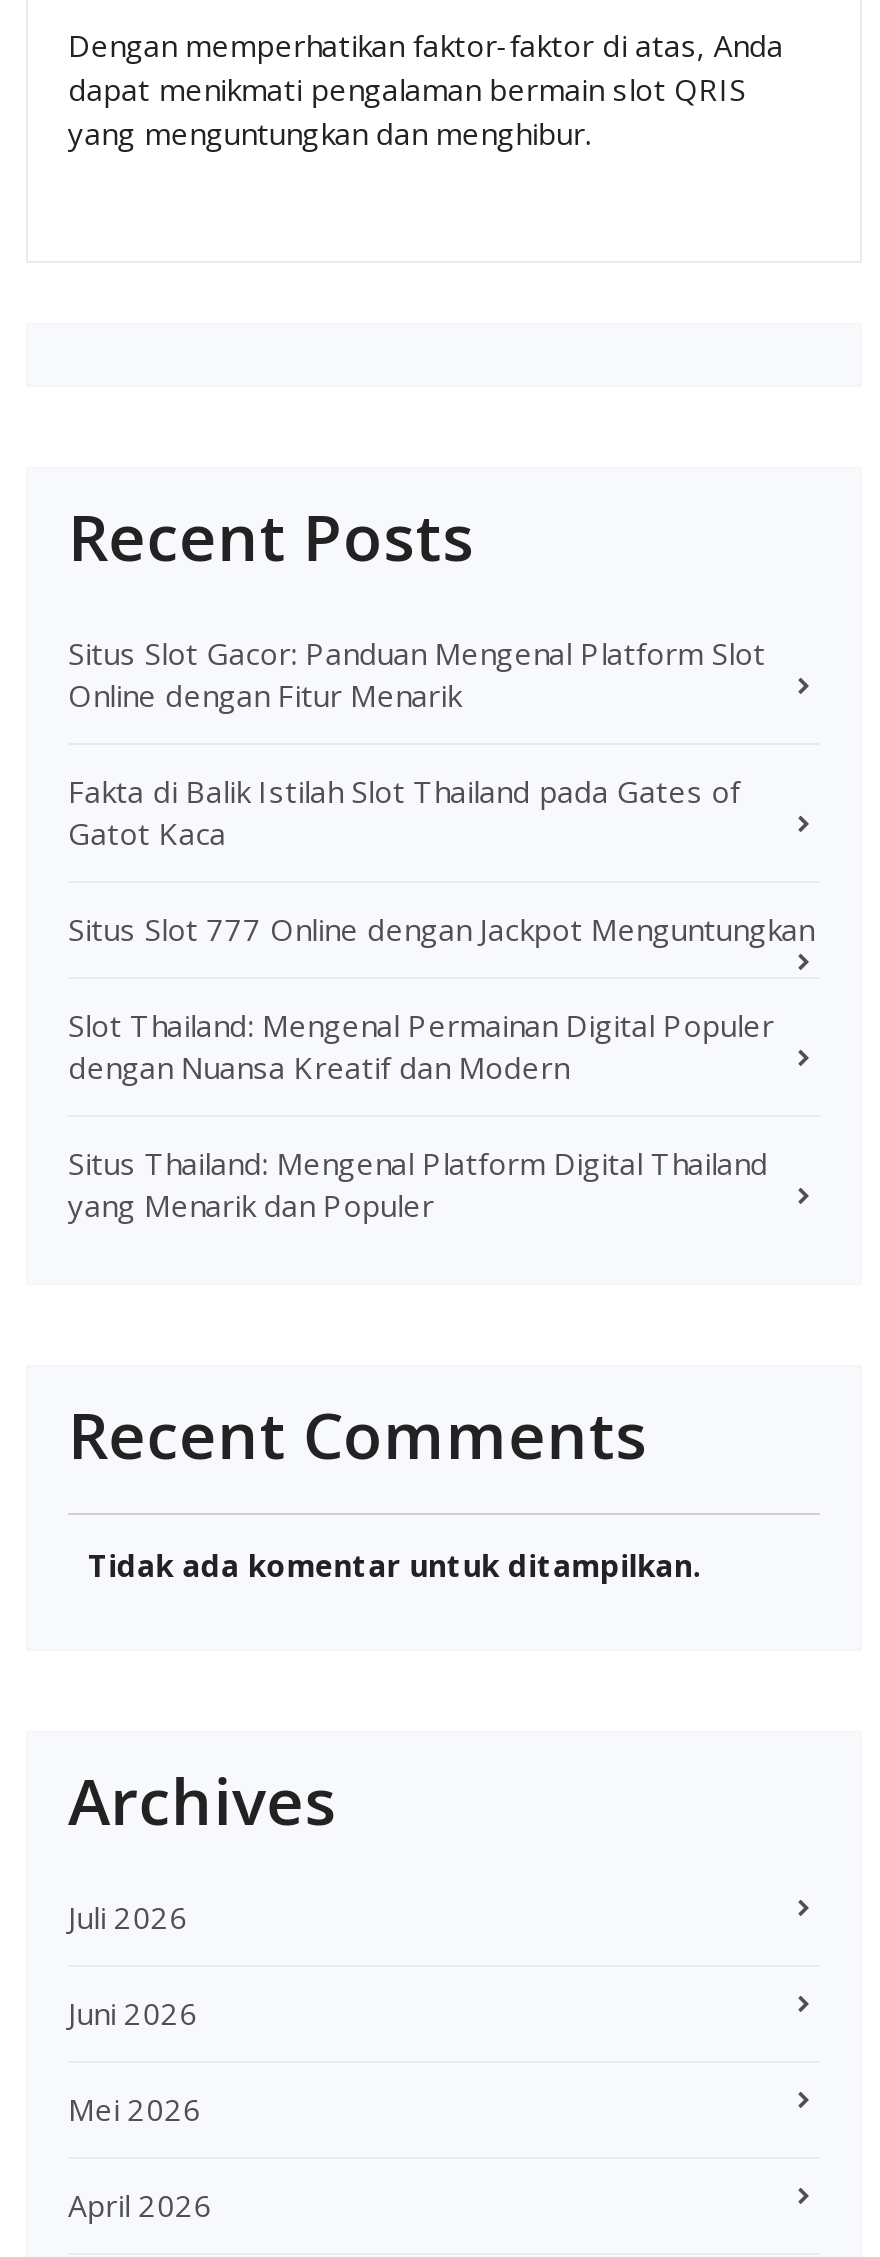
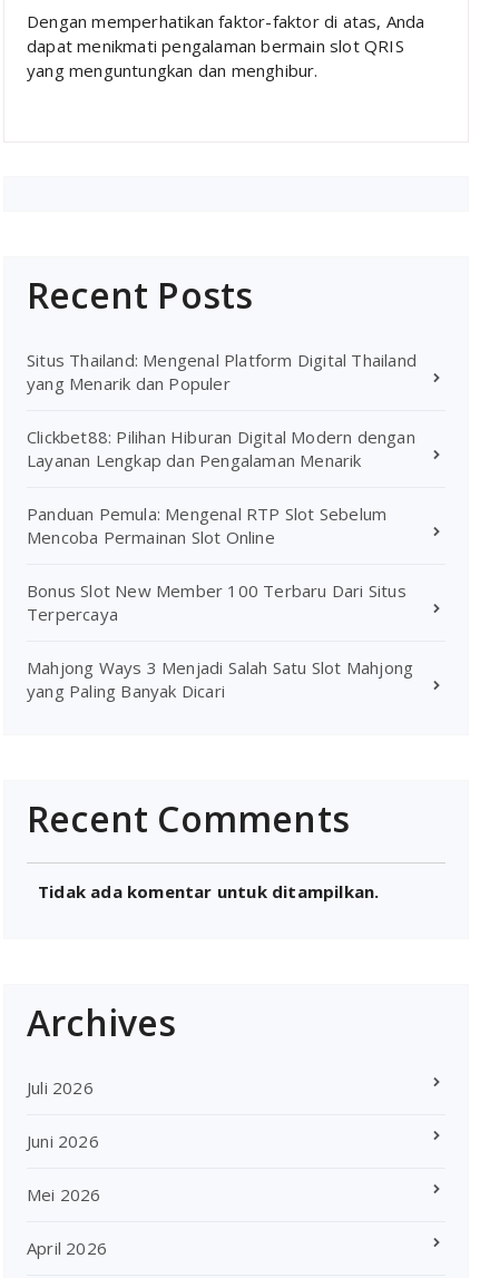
- Situs Slot Gacor: Panduan Mengenal Platform Slot
- Online dengan Fitur Menarik
- Fakta di Balik Istilah Slot Thailand pada Gates of
- Gatot Kaca
- Situs Slot 777 Online dengan Jackpot Menguntungkan
- Slot Thailand: Mengenal Permainan Digital Populer
- dengan Nuansa Kreatif dan Modern

moved up: Situs Thailand: Mengenal Platform Digital Thailand | yang Menarik dan Populer

+ Clickbet88: Pilihan Hiburan Digital Modern dengan
+ Layanan Lengkap dan Pengalaman Menarik
+ Panduan Pemula: Mengenal RTP Slot Sebelum
+ Mencoba Permainan Slot Online
+ Bonus Slot New Member 100 Terbaru Dari Situs
+ Terpercaya
+ Mahjong Ways 3 Menjadi Salah Satu Slot Mahjong
+ yang Paling Banyak Dicari
